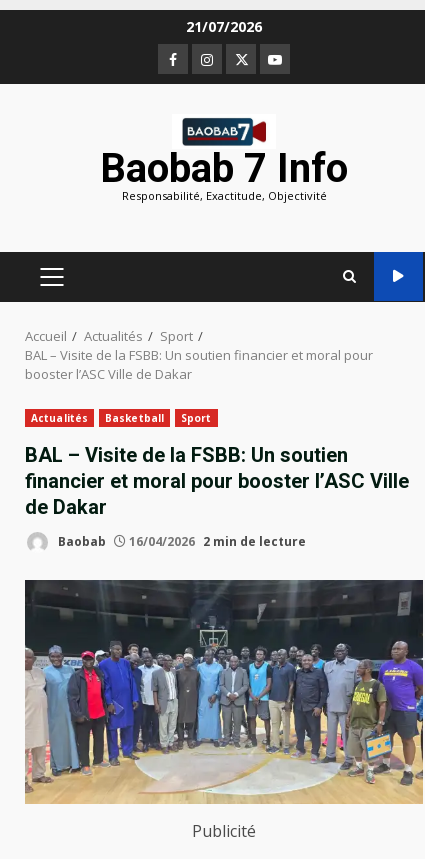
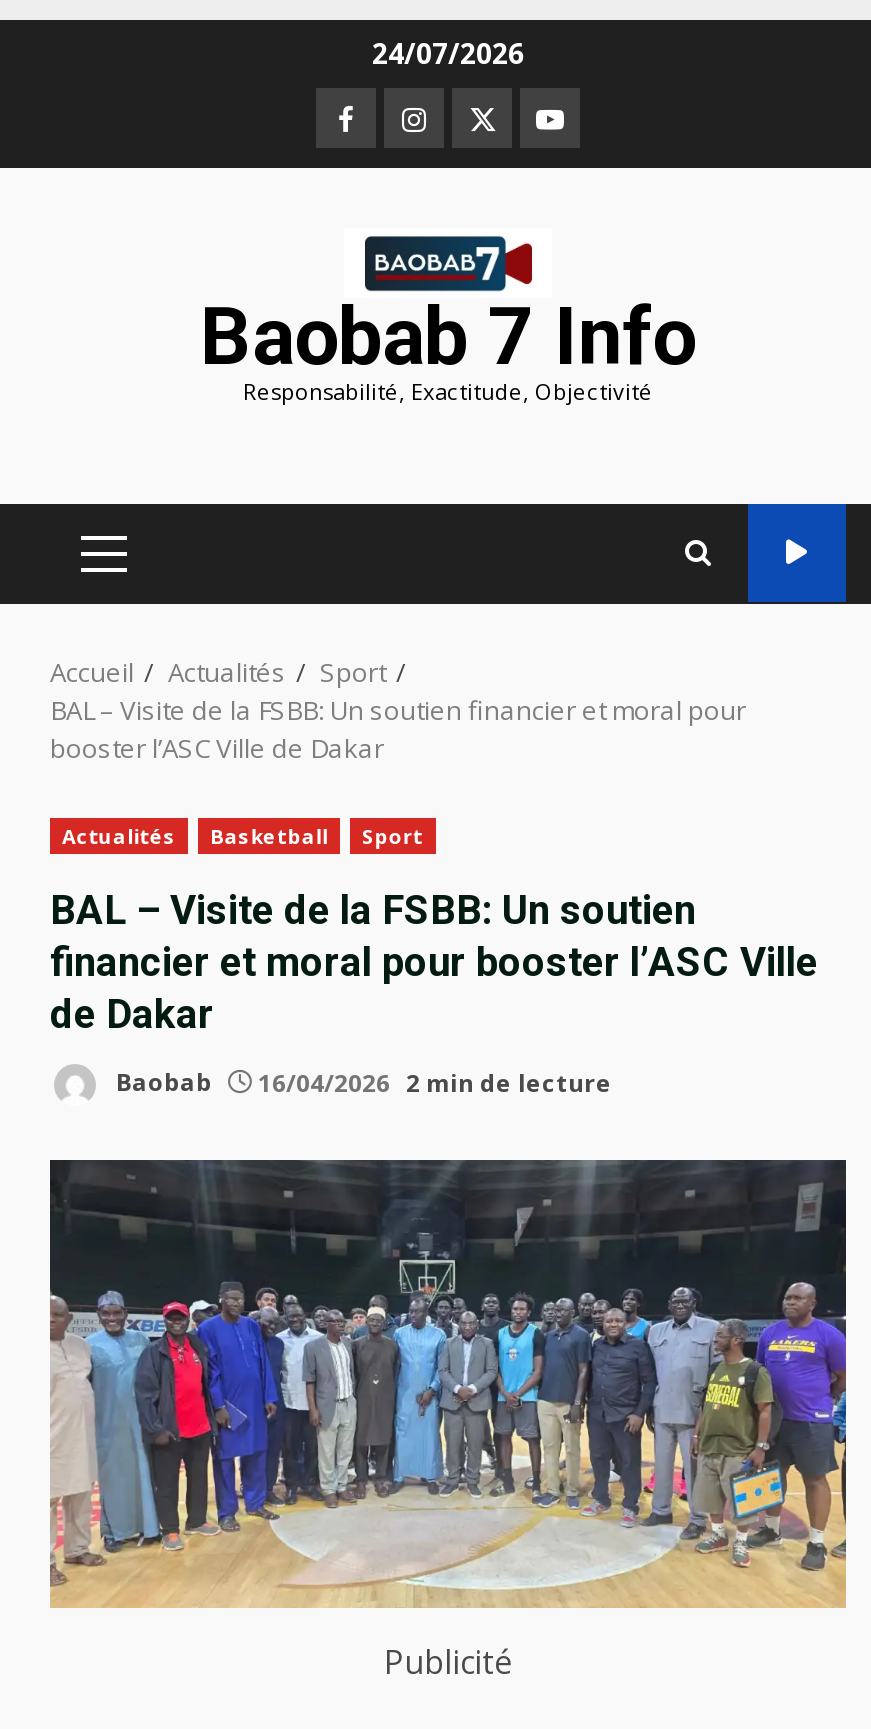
- 21/07/2026
+ 24/07/2026
